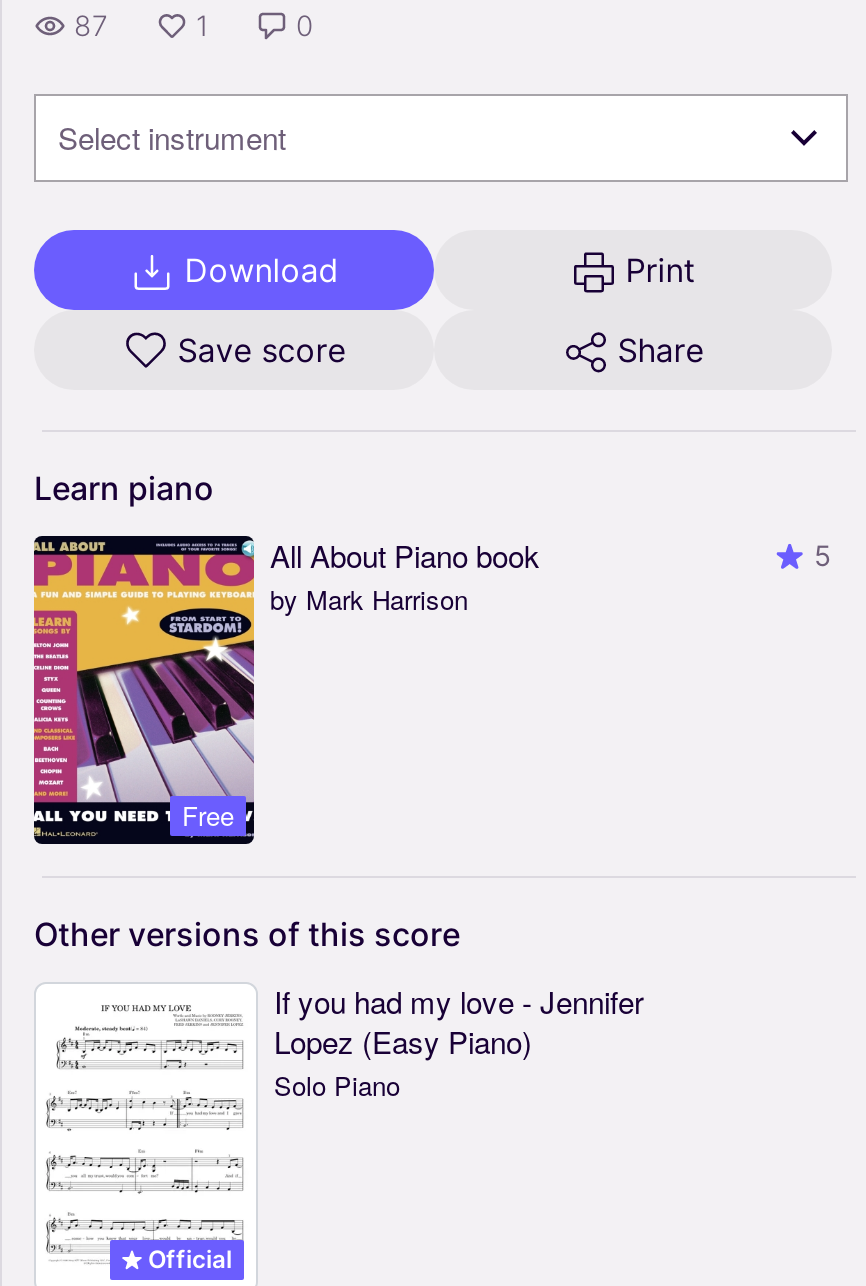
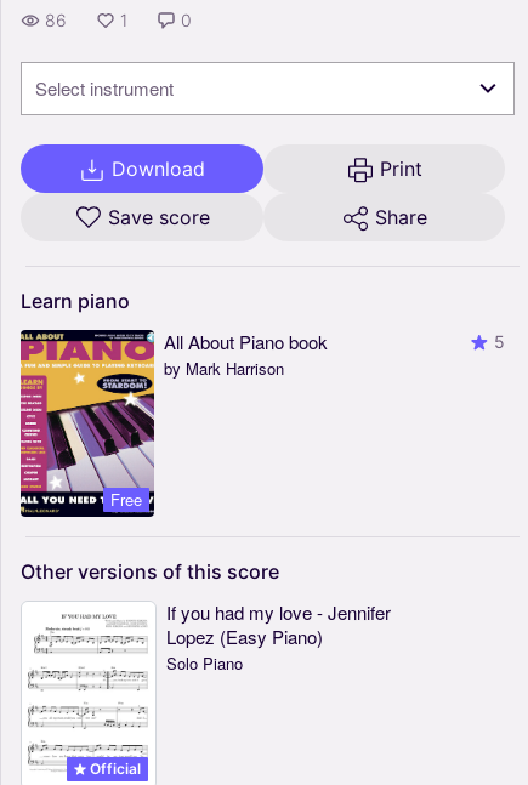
- 87
+ 86
